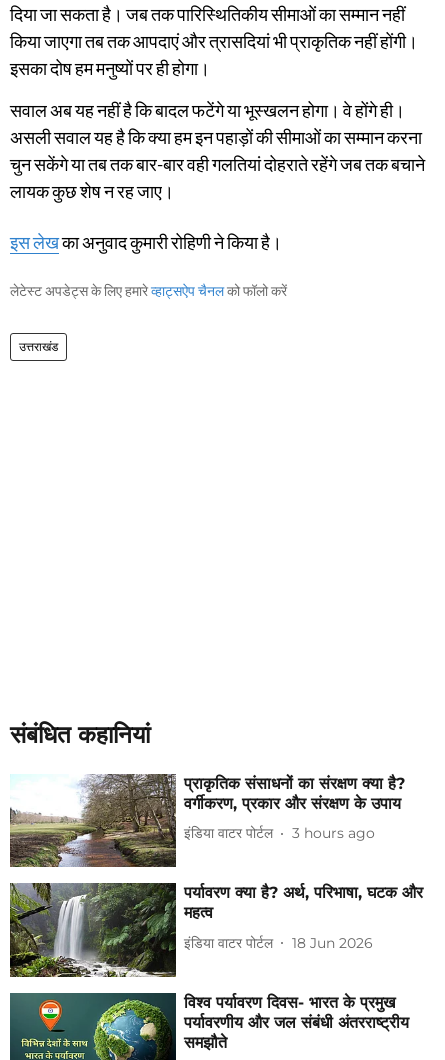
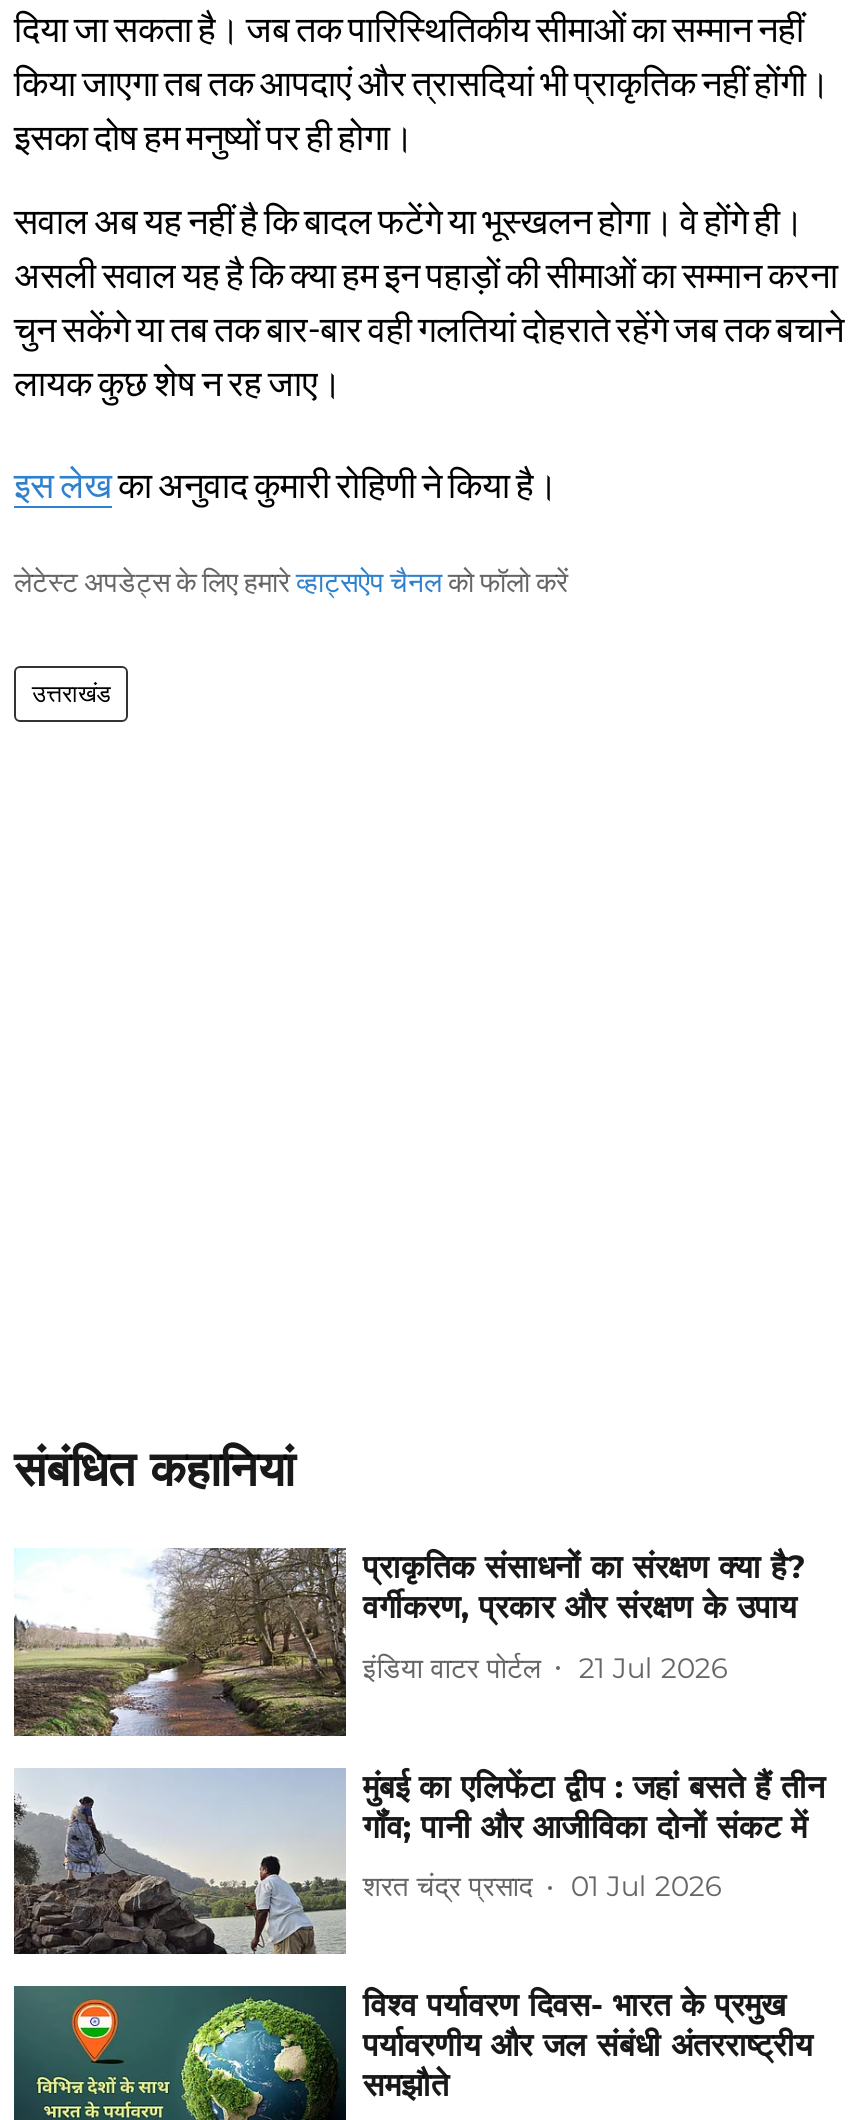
- इंडिया वाटर पोर्टल 3 hours ago
+ इंडिया वाटर पोर्टल 21 Jul 2026

- [image]
- पर्यावरण क्या है? अर्थ, परिभाषा, घटक और
- महत्व
+ [image]
+ मुंबई का एलिफेंटा द्वीप : जहां बसते हैं तीन
+ गॉंव; पानी और आजीविका दोनों संकट में

- इंडिया वाटर पोर्टल
- 18 Jun 2026
+ शरत चंद्र प्रसाद
+ 01 Jul 2026
